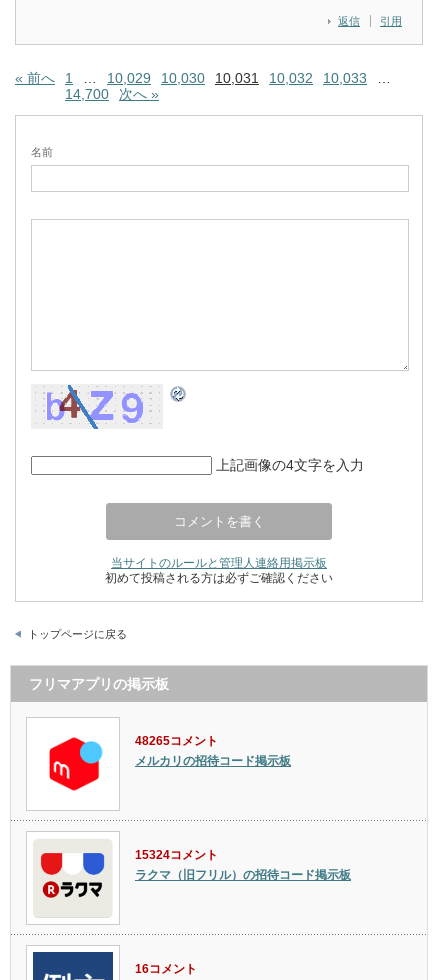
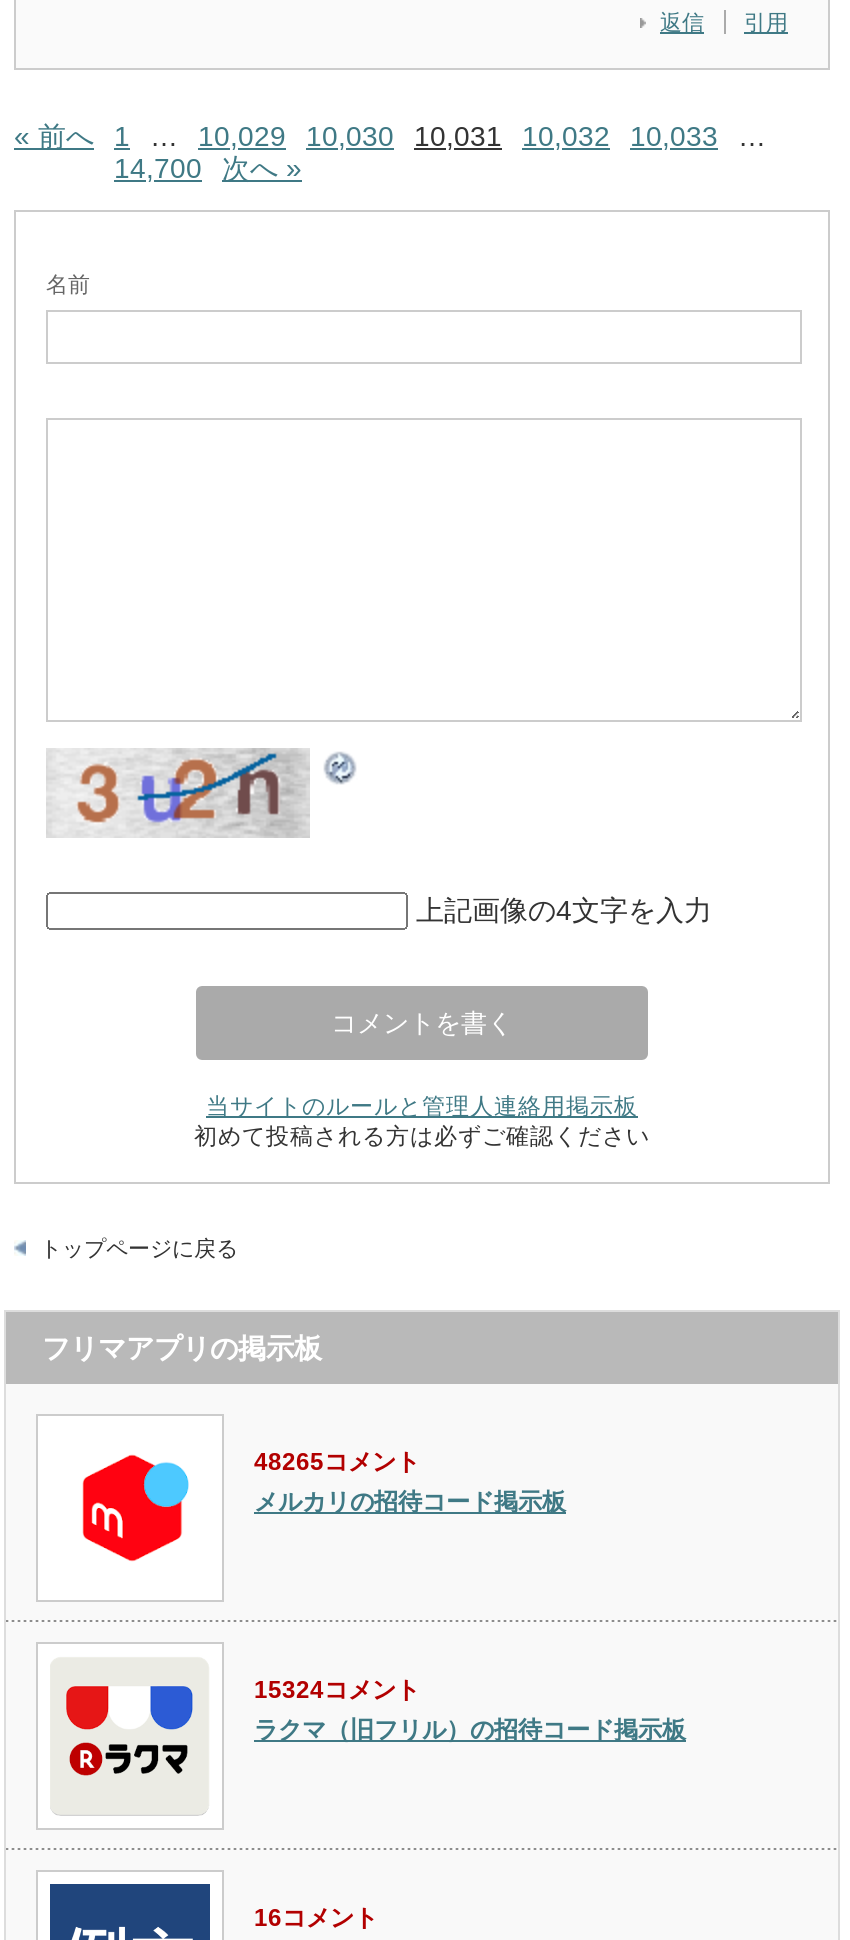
- [image]
+ [image]
